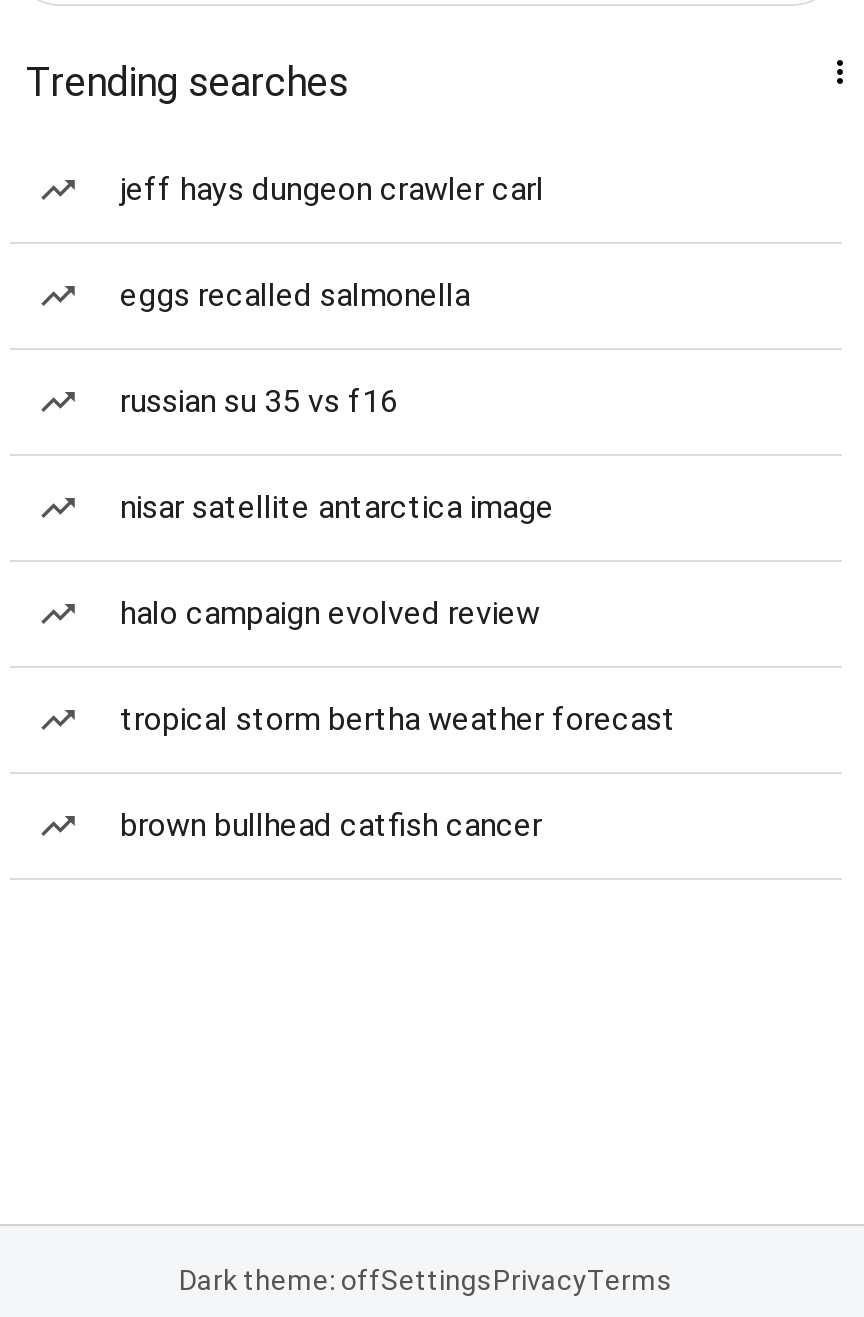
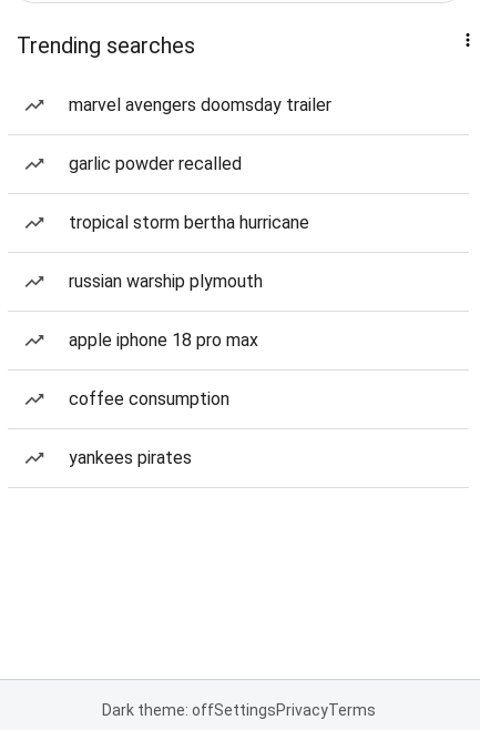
- jeff hays dungeon crawler carl
+ marvel avengers doomsday trailer

- eggs recalled salmonella
+ garlic powder recalled

- russian su 35 vs f16
+ tropical storm bertha hurricane

- nisar satellite antarctica image
+ russian warship plymouth

- halo campaign evolved review
+ apple iphone 18 pro max

- tropical storm bertha weather forecast
+ coffee consumption

- brown bullhead catfish cancer
+ yankees pirates
